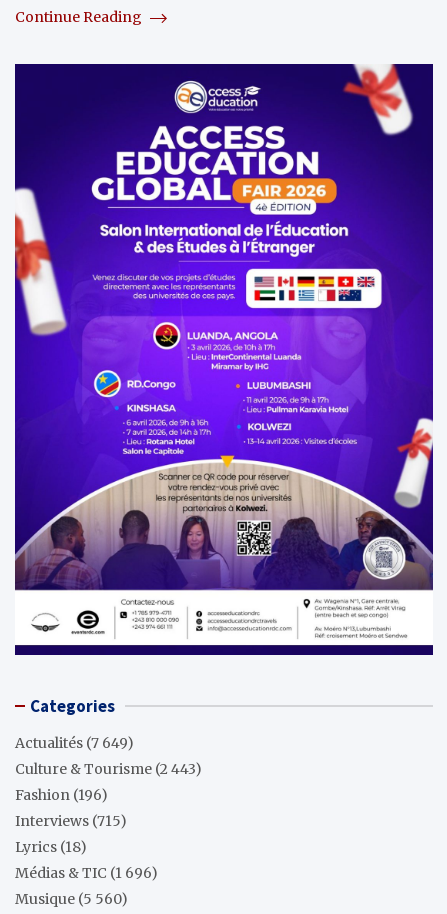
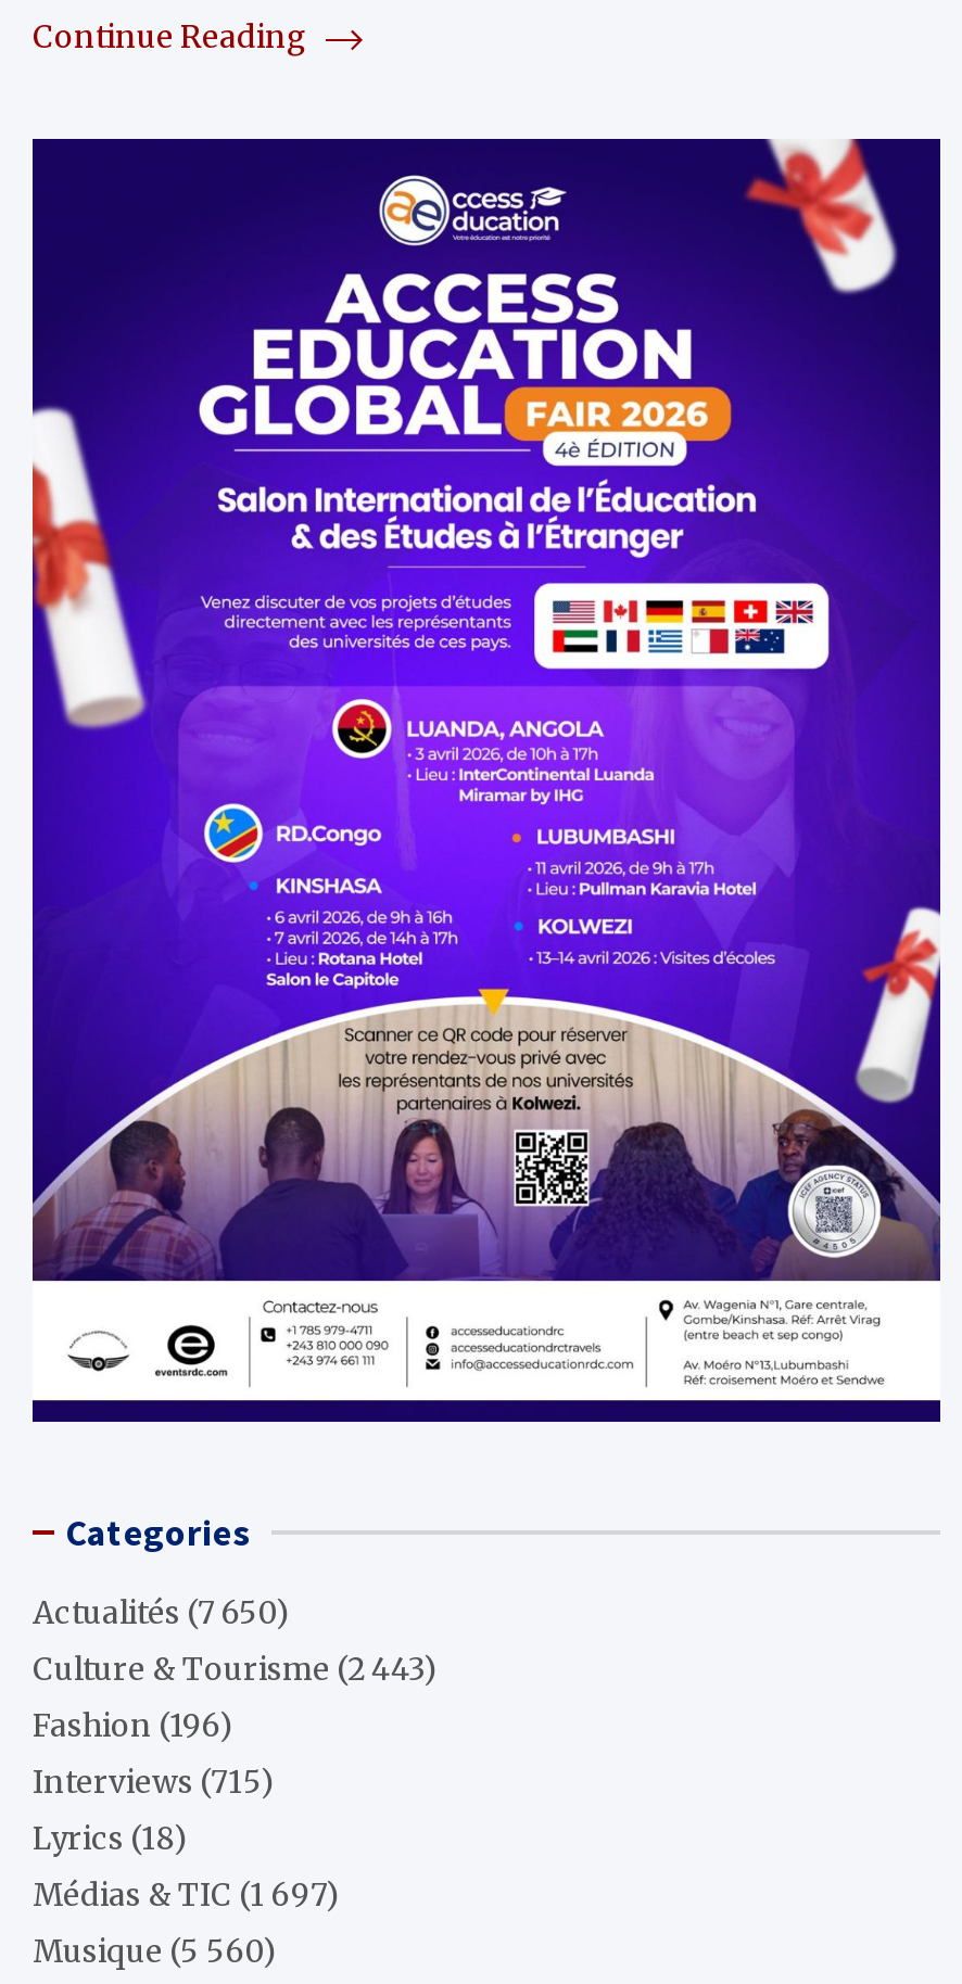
- Actualités (7 649)
+ Actualités (7 650)

- Médias & TIC (1 696)
+ Médias & TIC (1 697)
